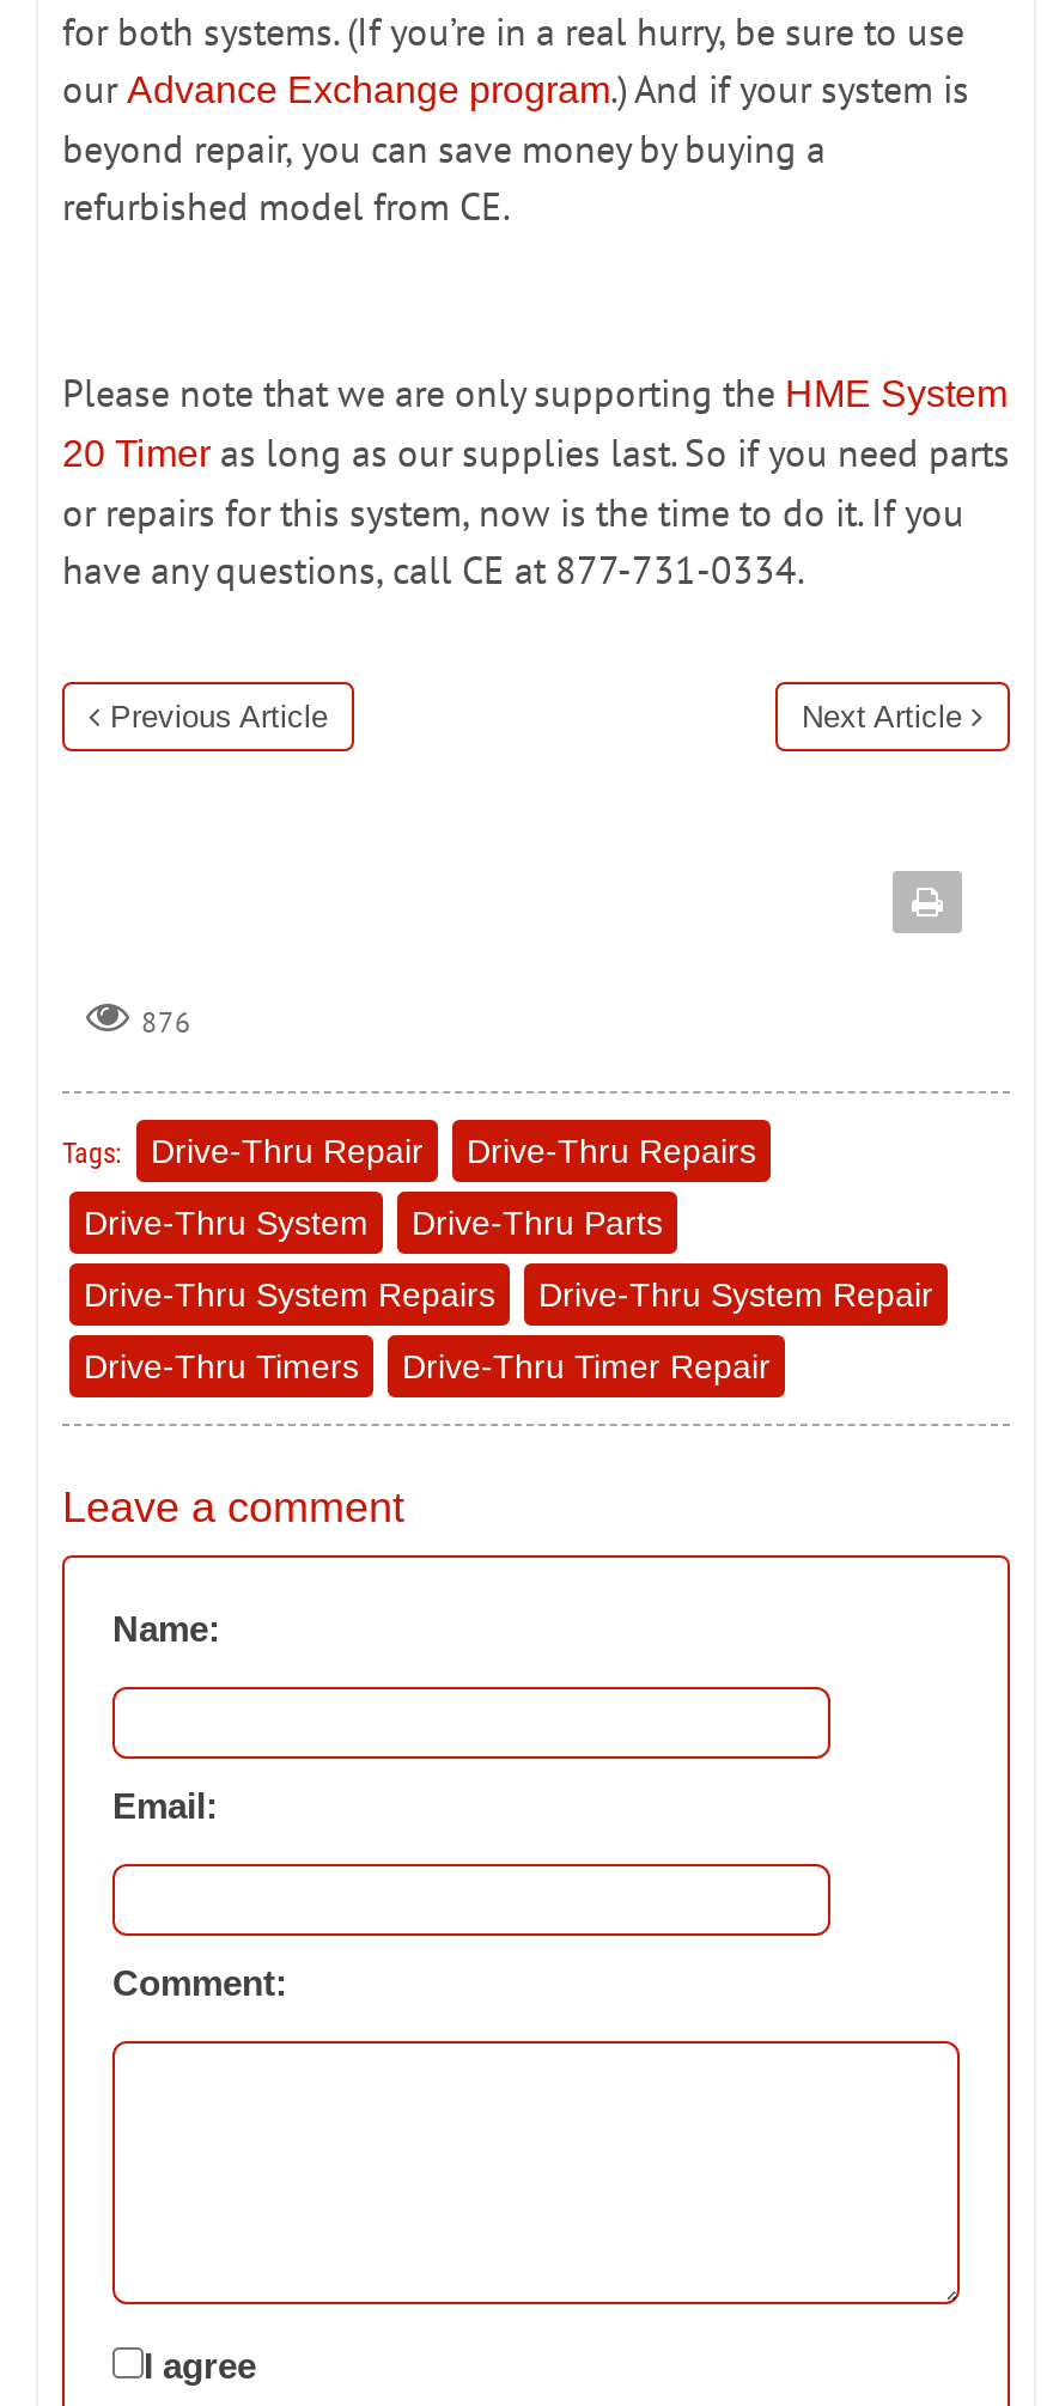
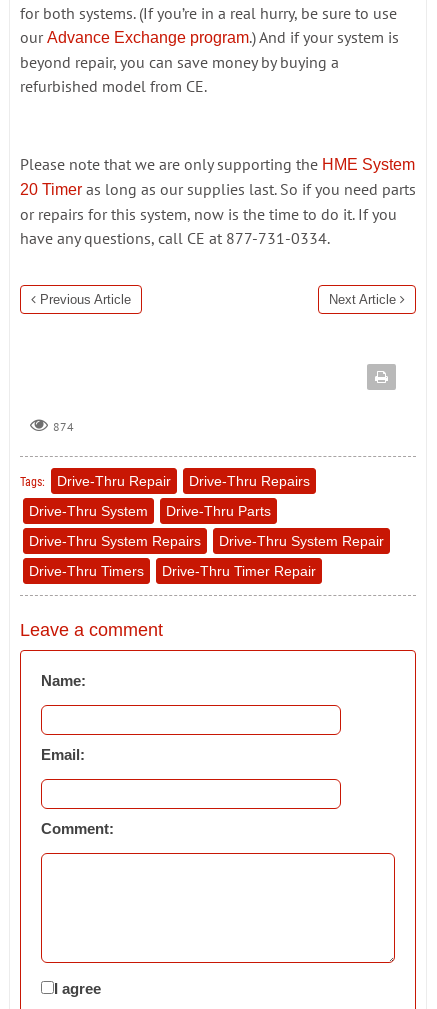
- 876
+ 874
